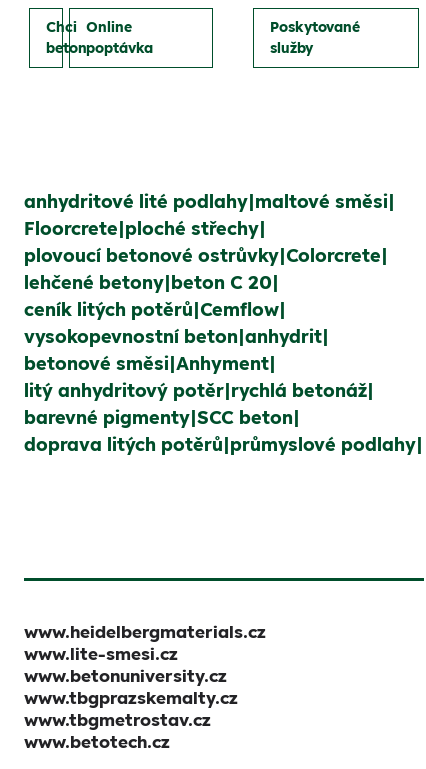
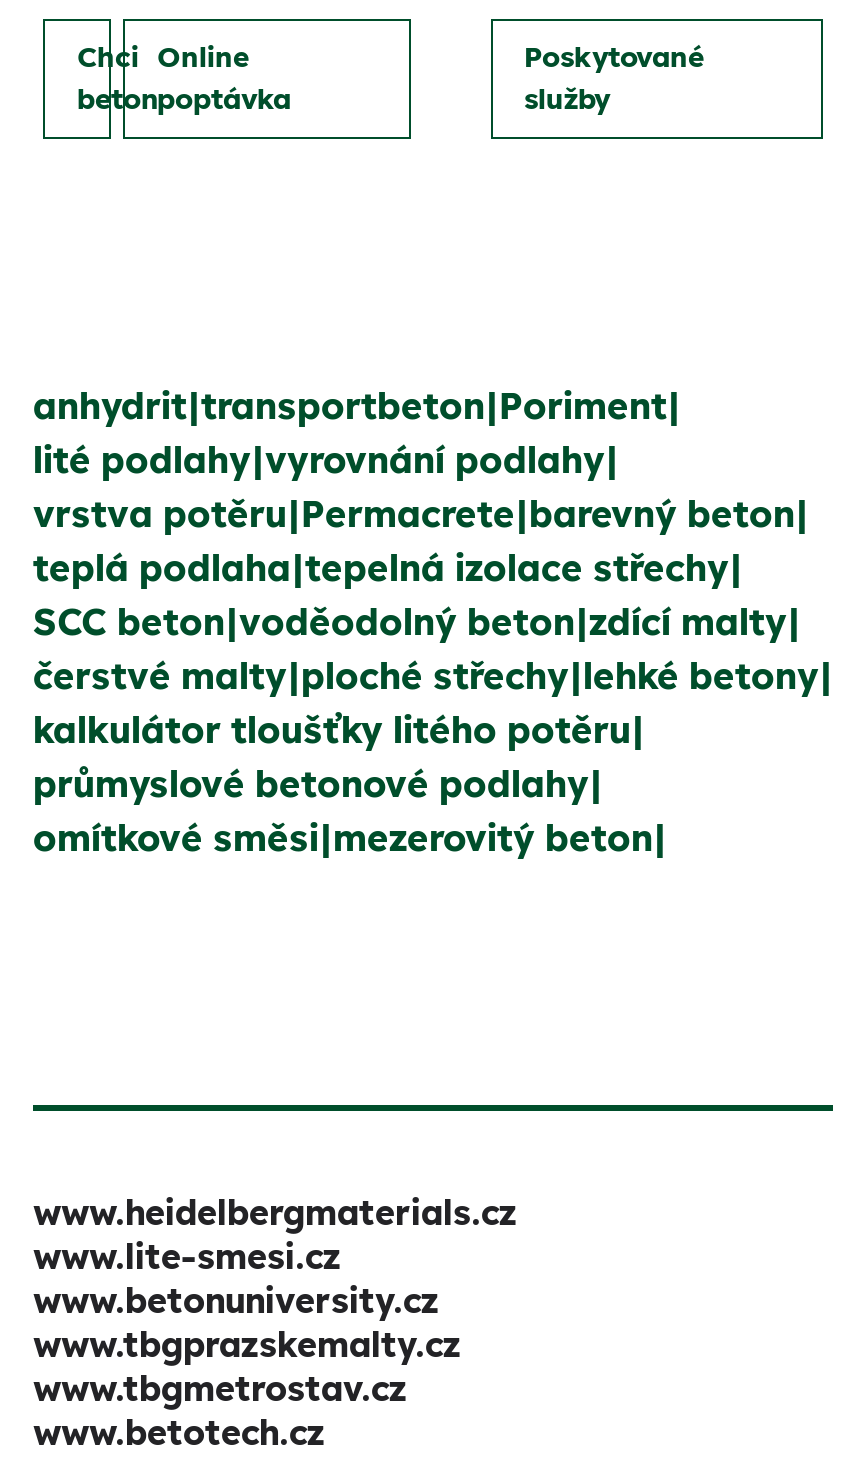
- anhydritové lité podlahy maltové směsi
- Floorcrete ploché střechy
- plovoucí betonové ostrůvky Colorcrete
- lehčené betony beton C 20
- ceník litých potěrů Cemflow
- vysokopevnostní beton anhydrit
- betonové směsi Anhyment
- litý anhydritový potěr rychlá betonáž
- barevné pigmenty SCC beton
- doprava litých potěrů průmyslové podlahy
+ anhydrit transportbeton Poriment
+ lité podlahy vyrovnání podlahy
+ vrstva potěru Permacrete barevný beton
+ teplá podlaha tepelná izolace střechy
+ SCC beton voděodolný beton zdící malty
+ čerstvé malty ploché střechy lehké betony
+ kalkulátor tloušťky litého potěru
+ průmyslové betonové podlahy
+ omítkové směsi mezerovitý beton
